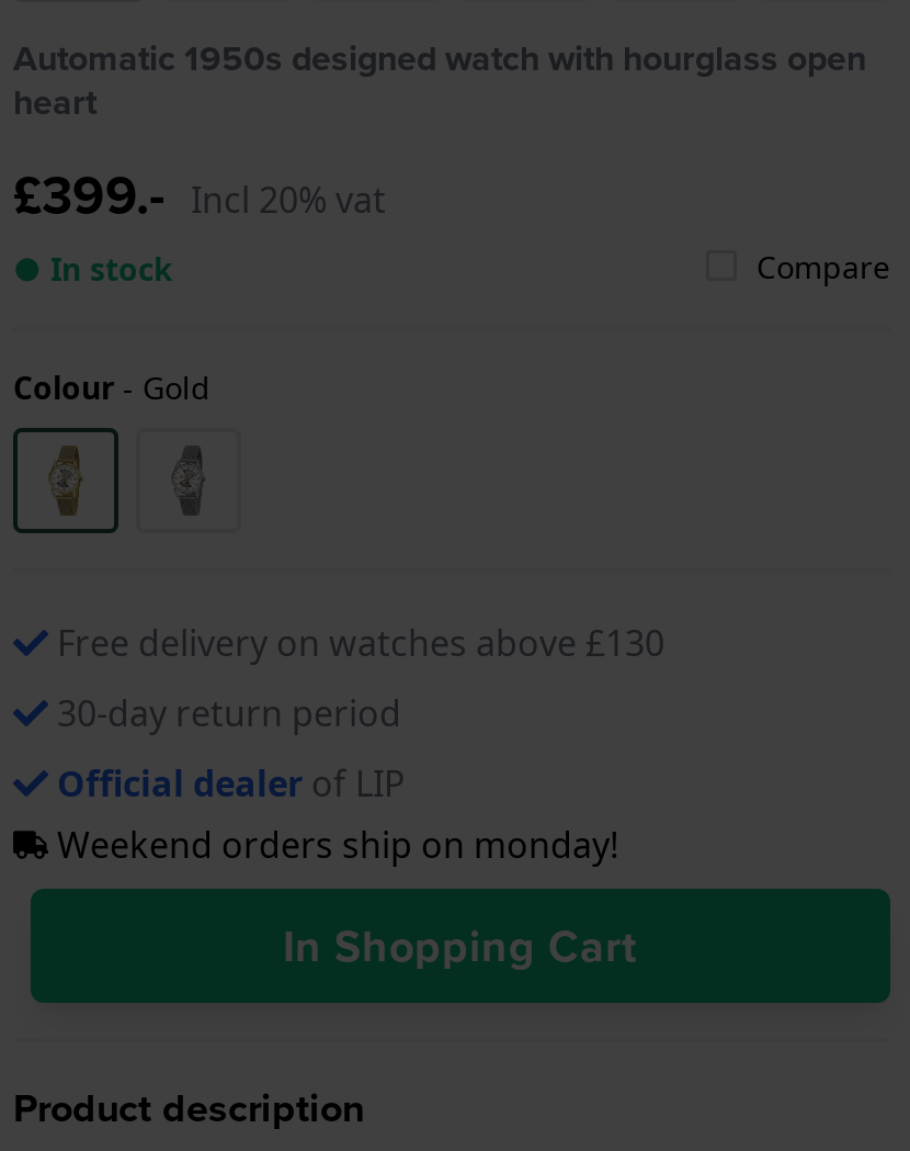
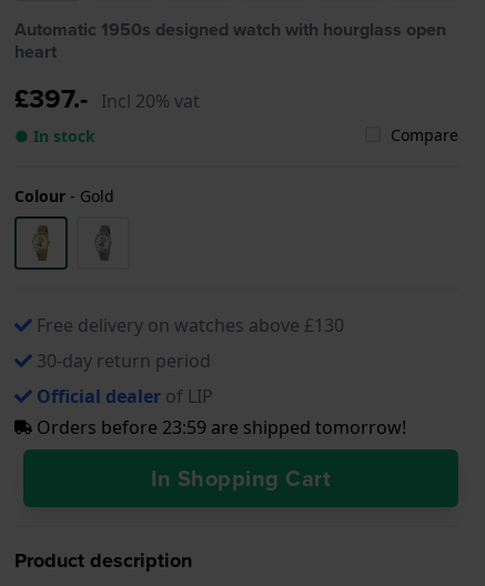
- £399.- Incl 20% vat
+ £397.- Incl 20% vat

- Weekend orders ship on monday!
+ Orders before 23:59 are shipped tomorrow!
